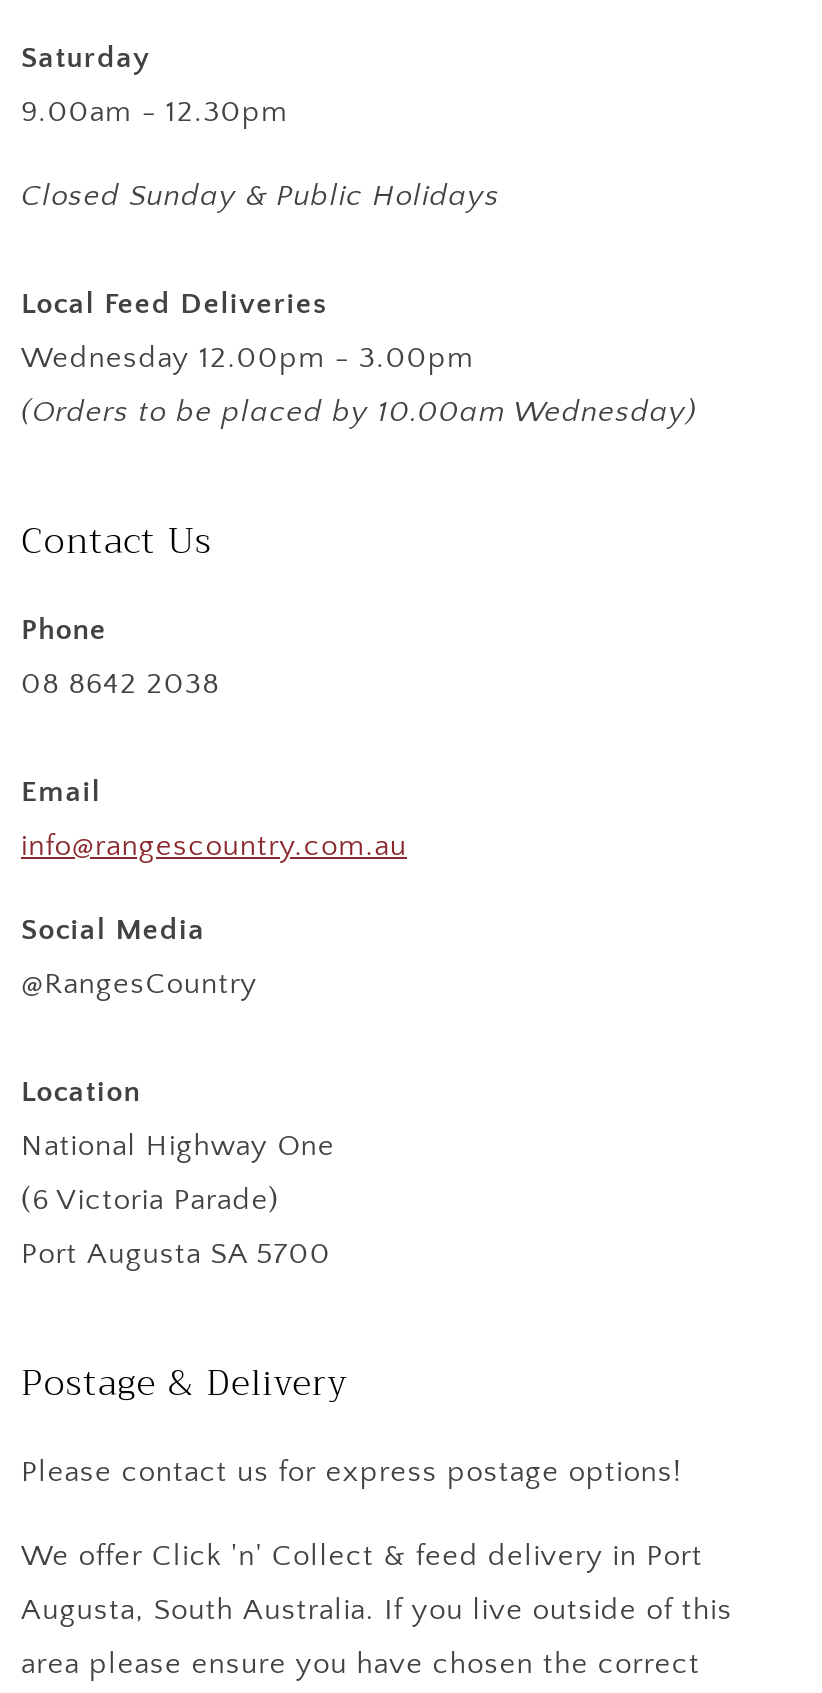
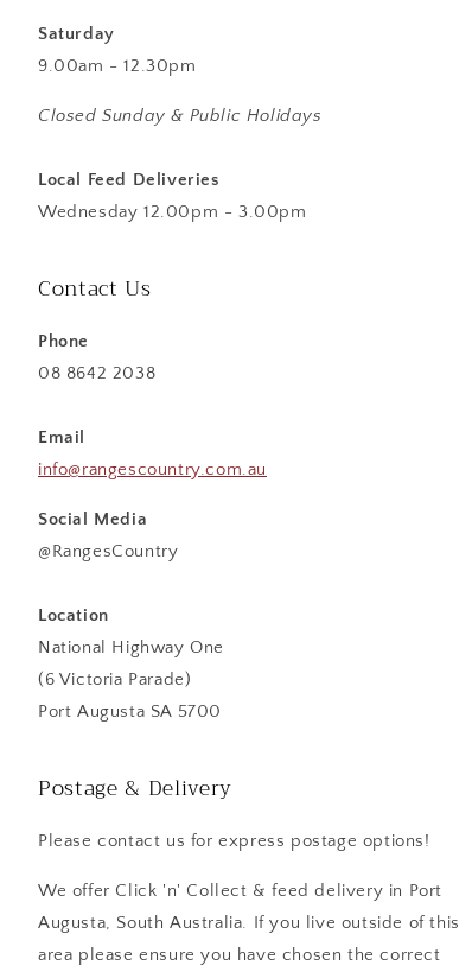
- (Orders to be placed by 10.00am Wednesday)
